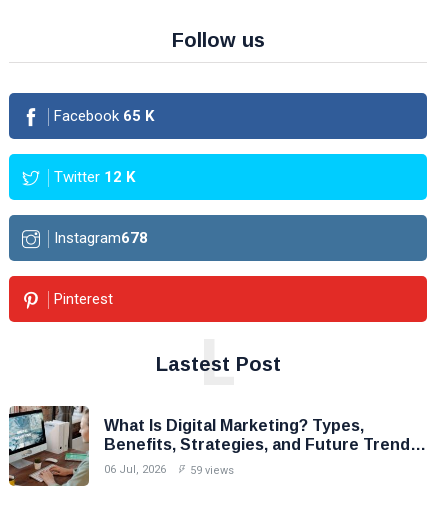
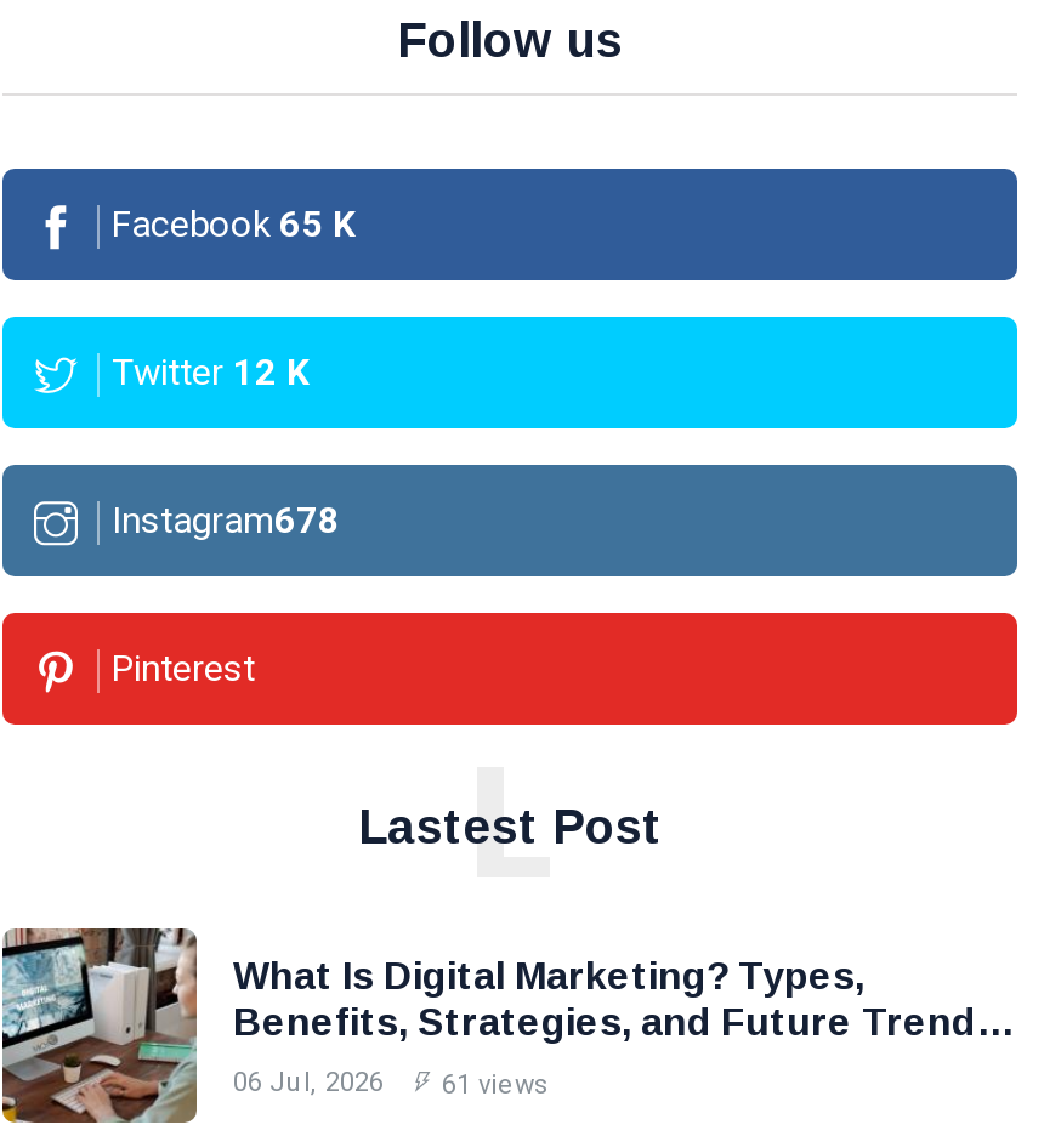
- 59 views
+ 61 views
